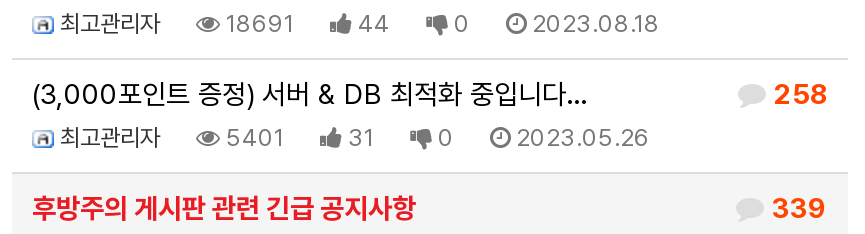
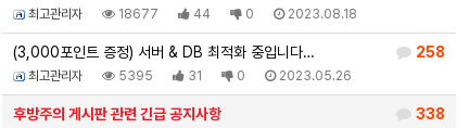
- 18691
+ 18677

- 5401
+ 5395

- 339
+ 338
